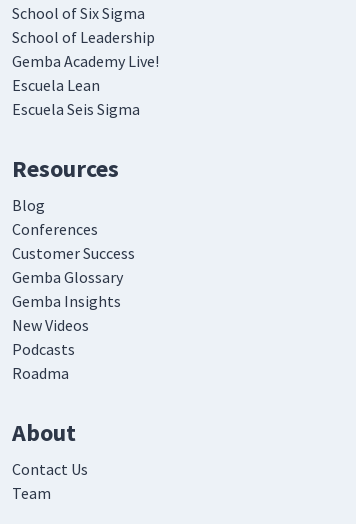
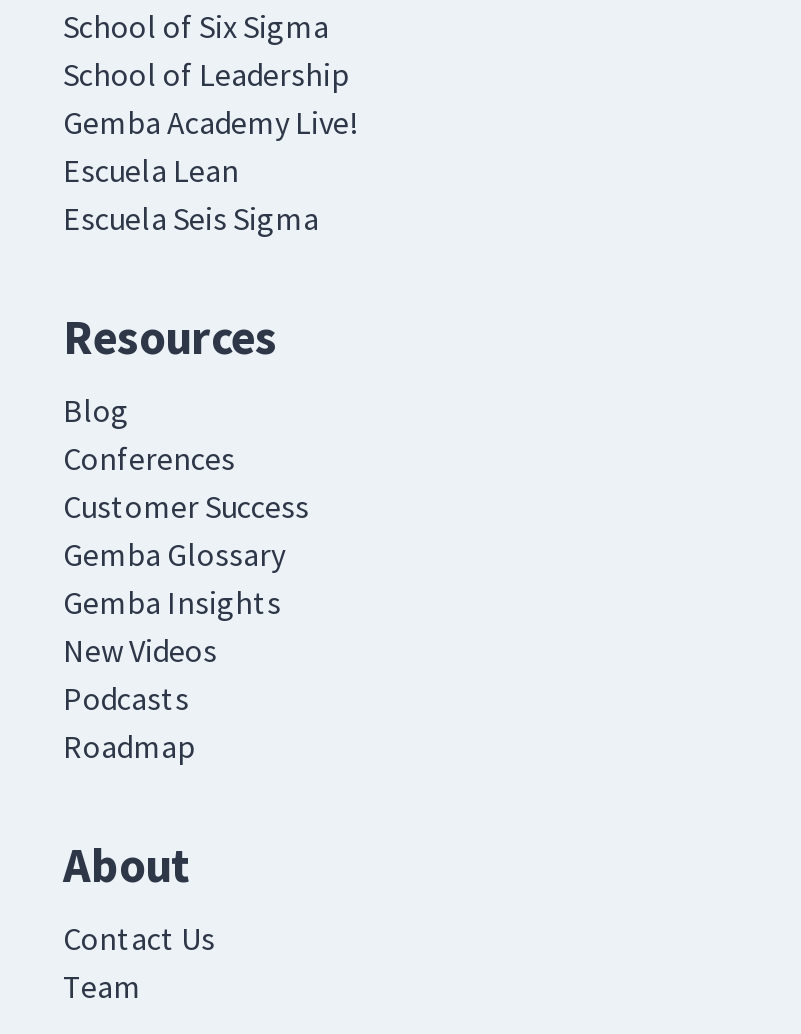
- Roadma
+ Roadmap
